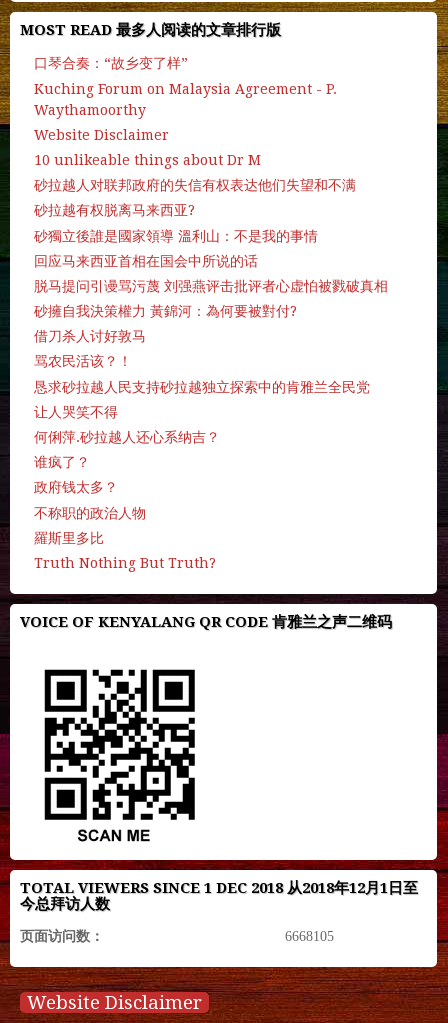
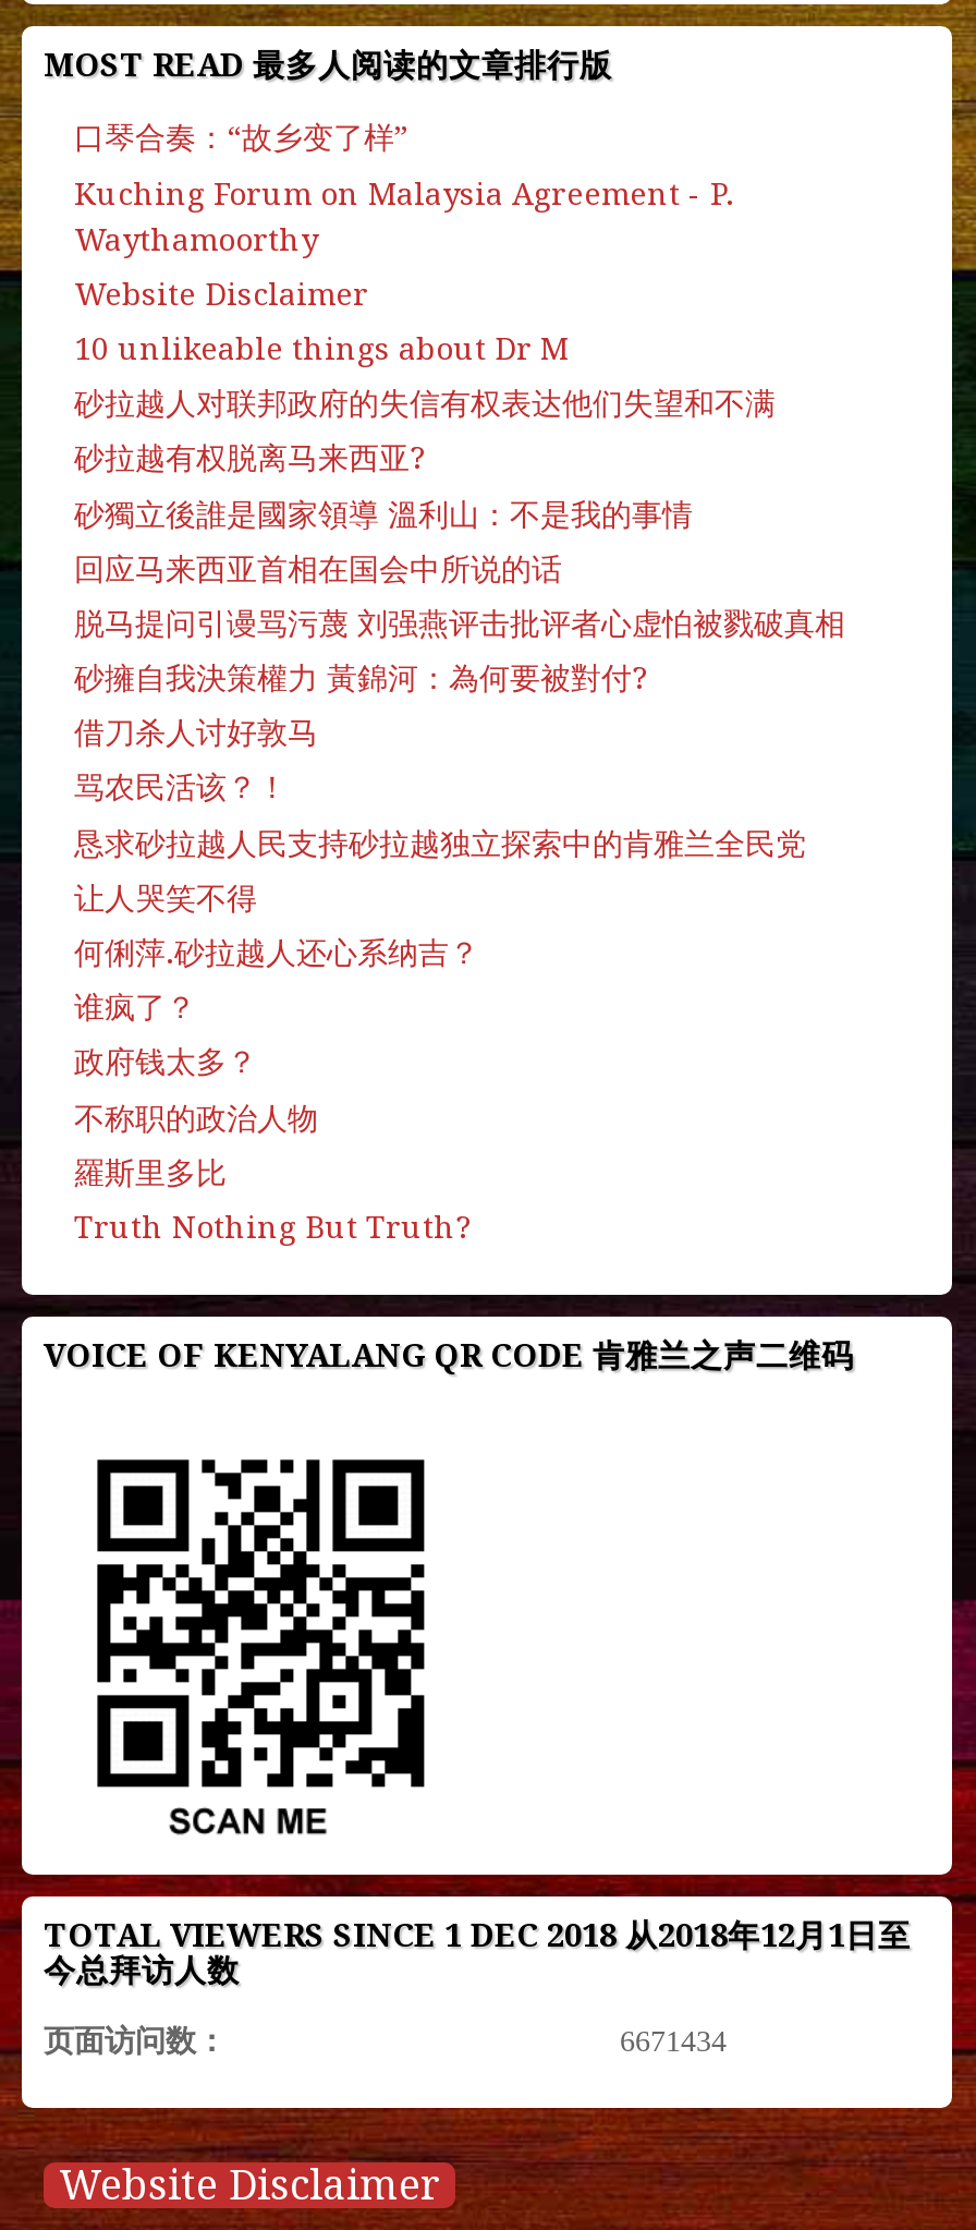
- 6668105
+ 6671434
